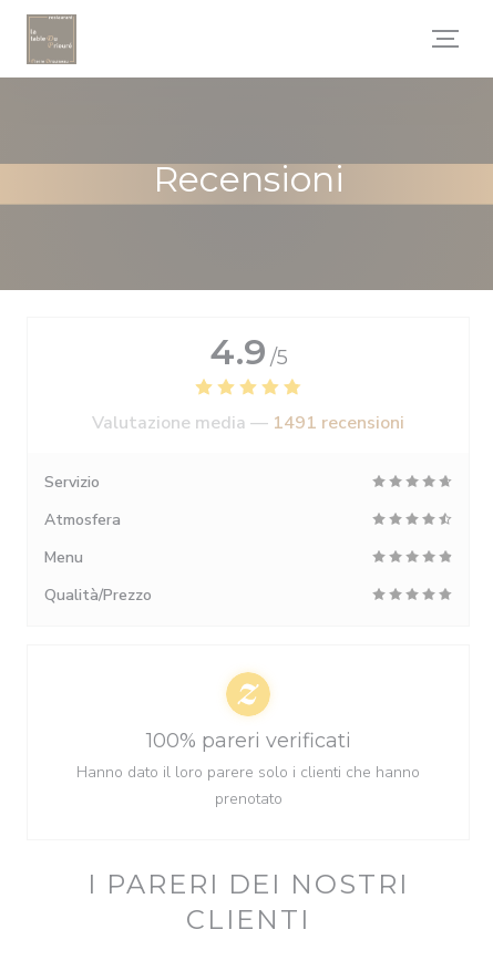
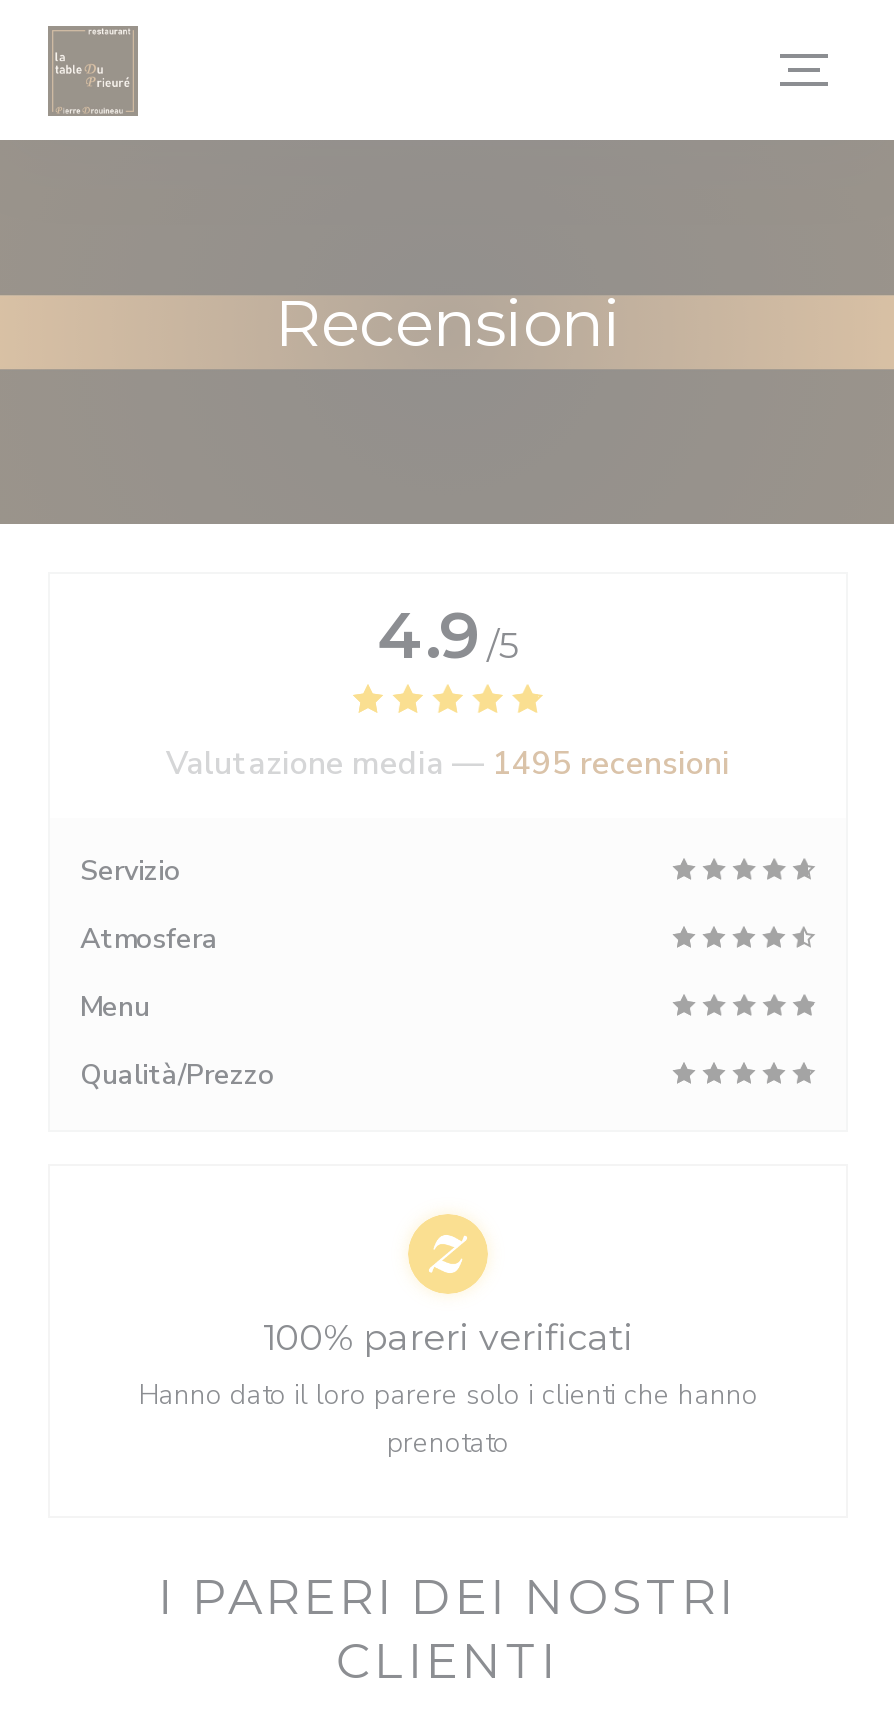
- Valutazione media — 1491 recensioni
+ Valutazione media — 1495 recensioni
